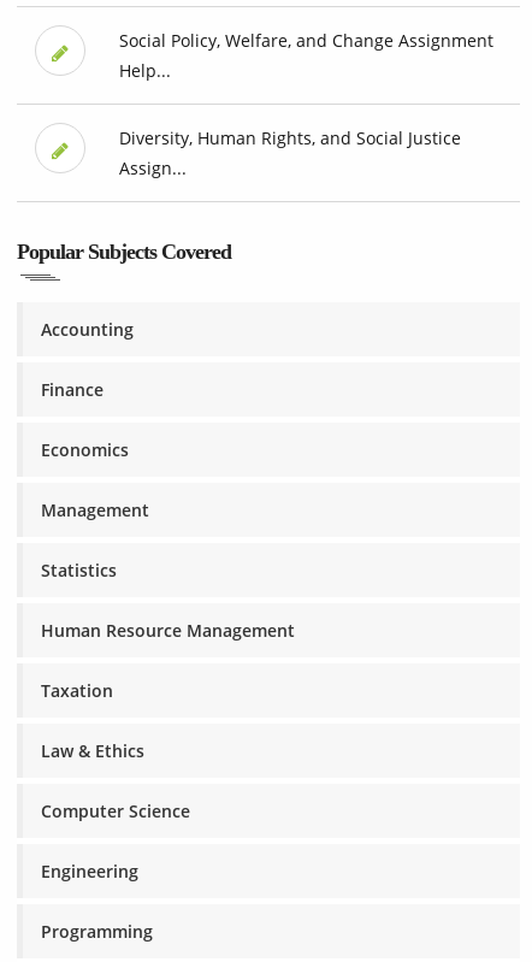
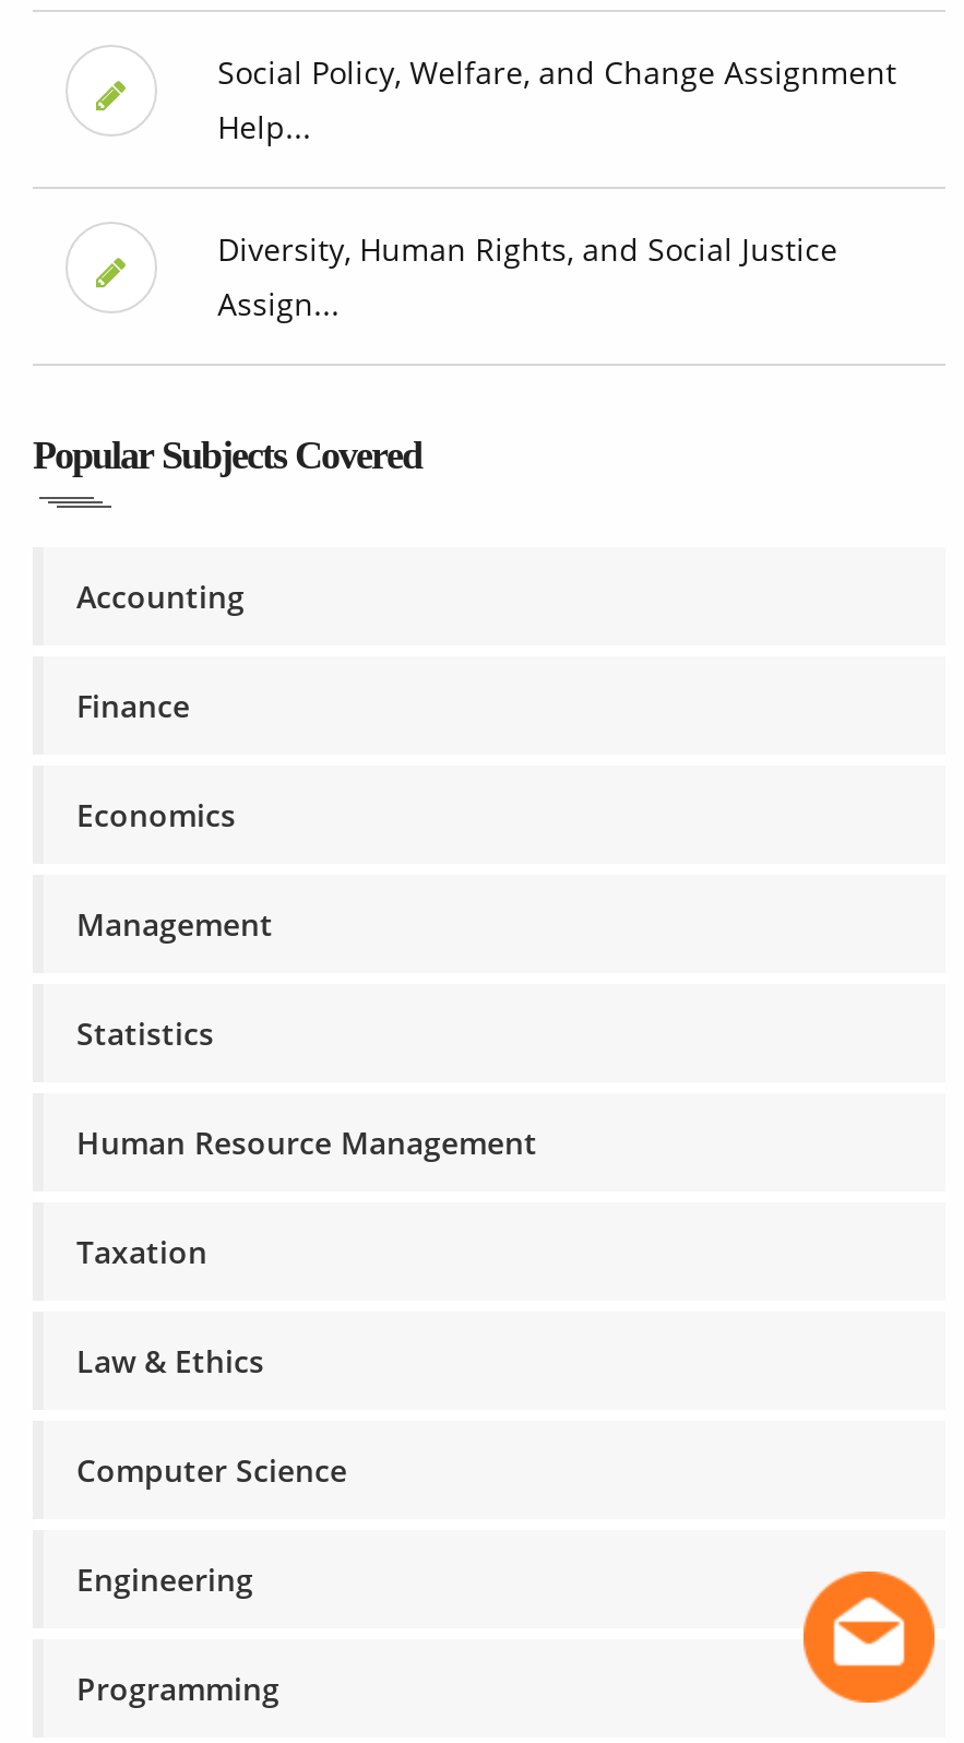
+ [image]
